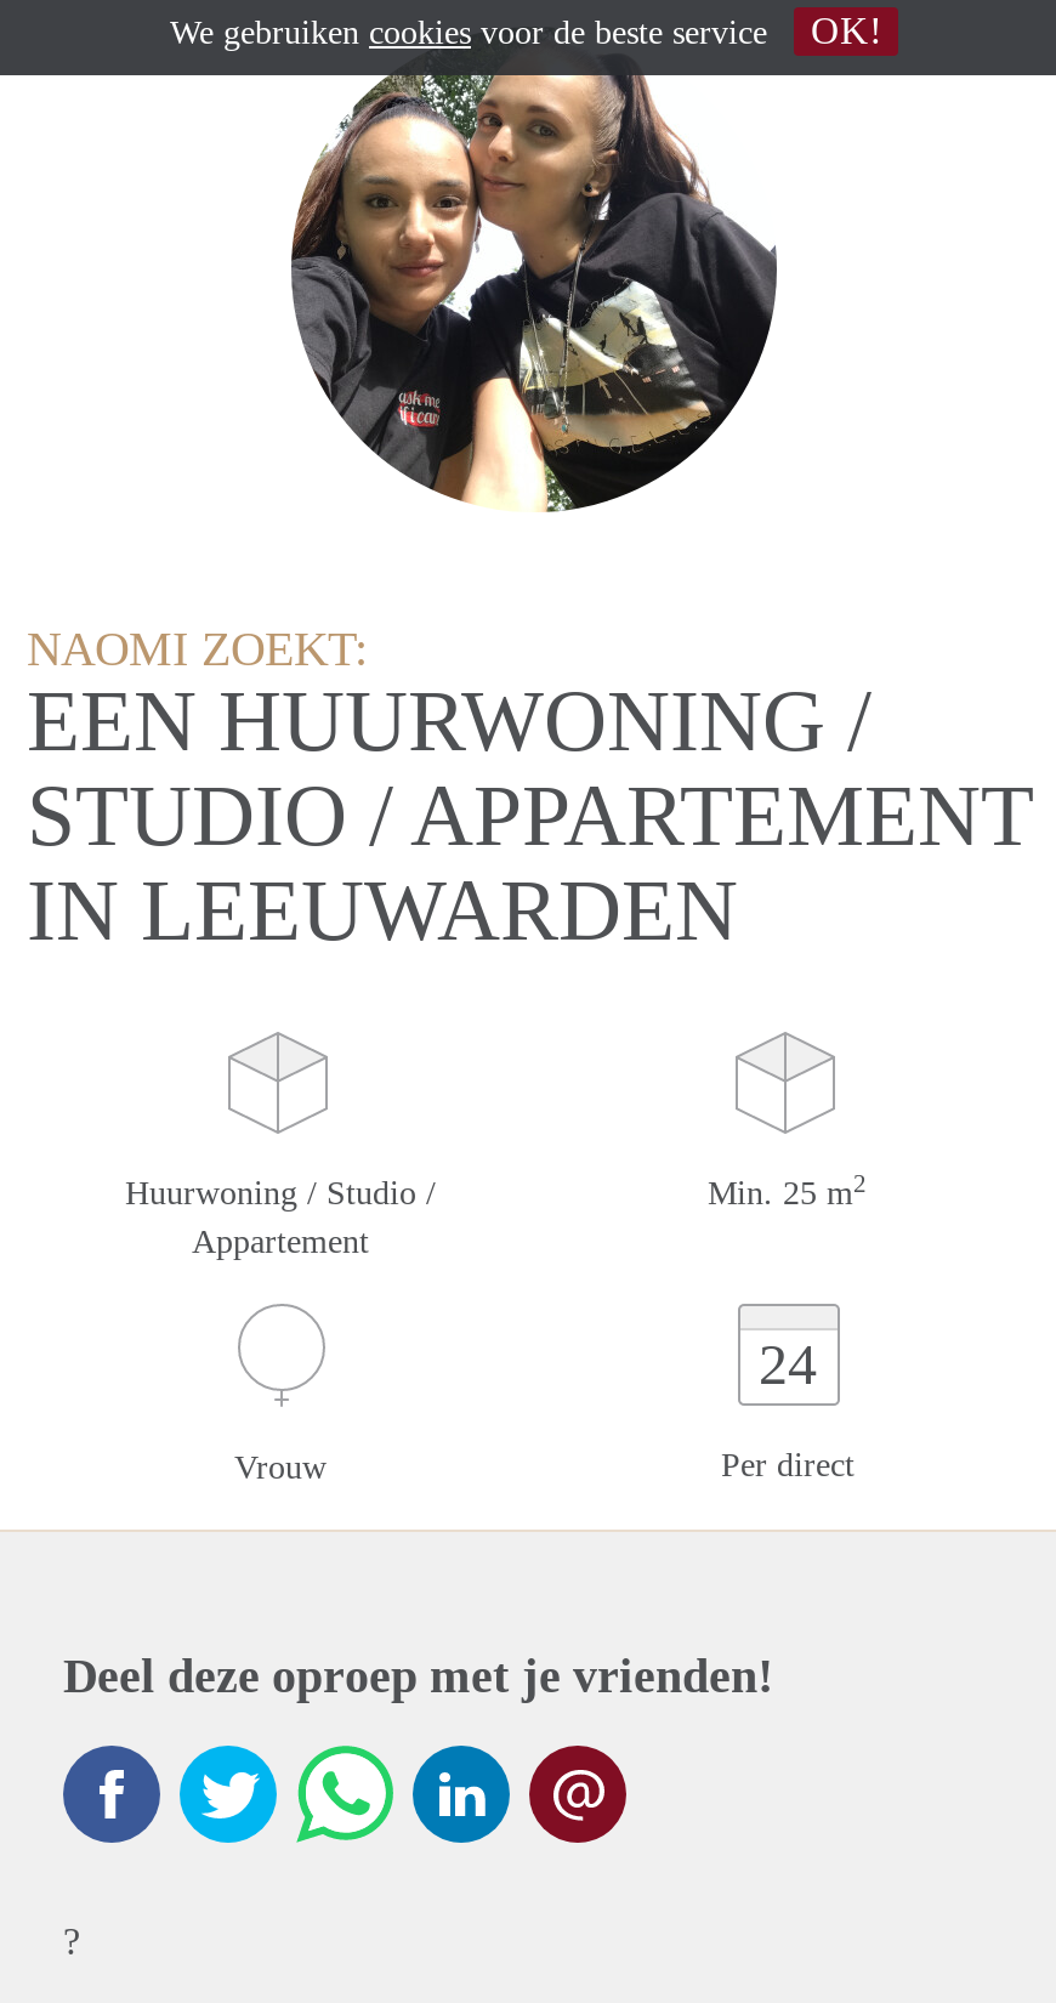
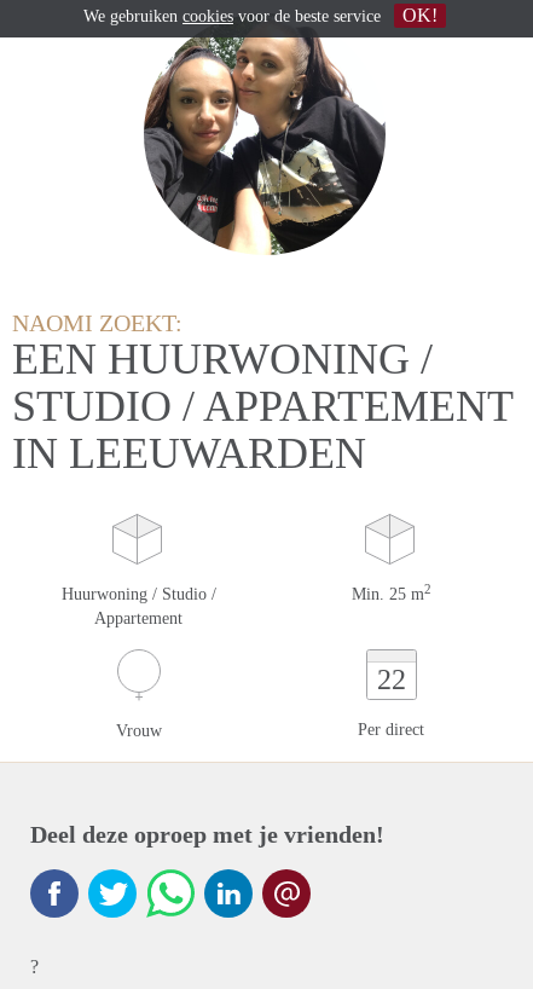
- 24
+ 22
